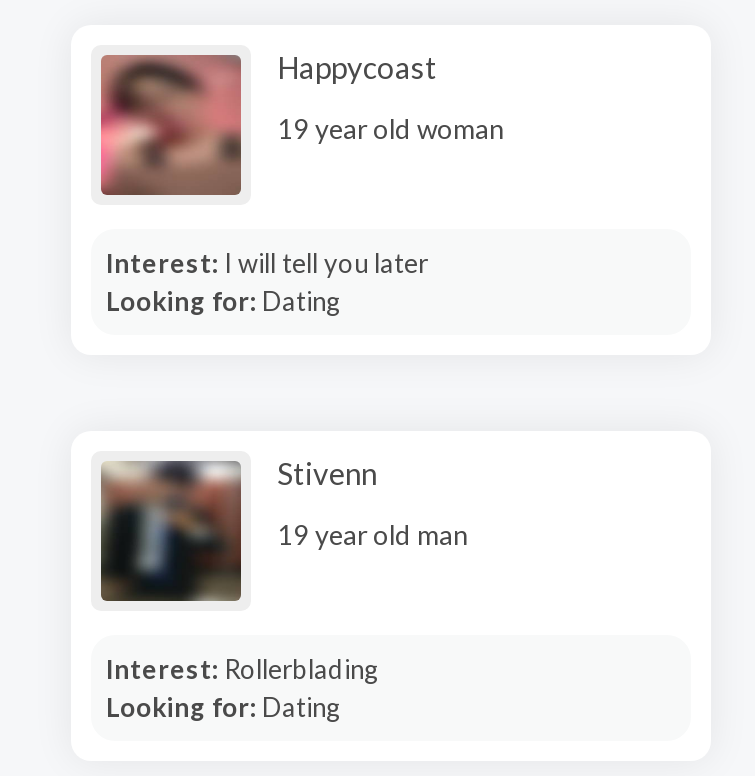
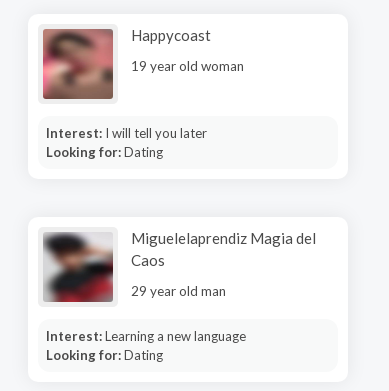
- [image]
- Stivenn
+ [image]
+ Miguelelaprendiz Magia del
+ Caos

- 19 year old man
+ 29 year old man

- Interest: Rollerblading
+ Interest: Learning a new language
